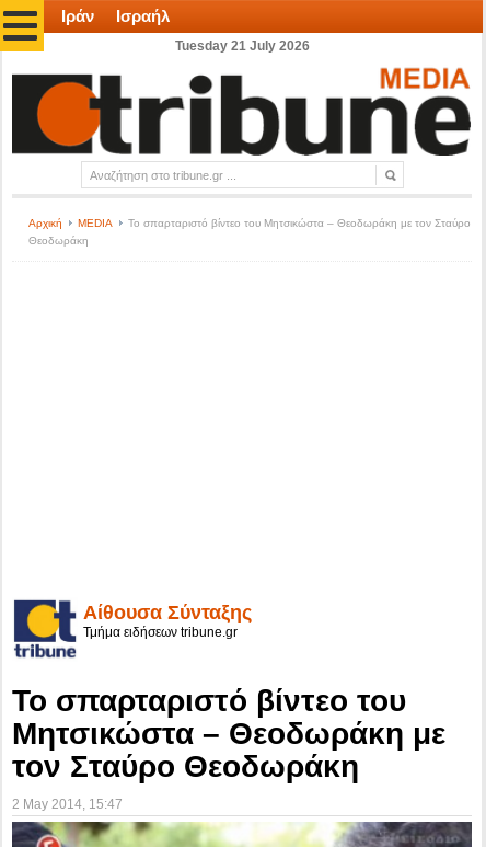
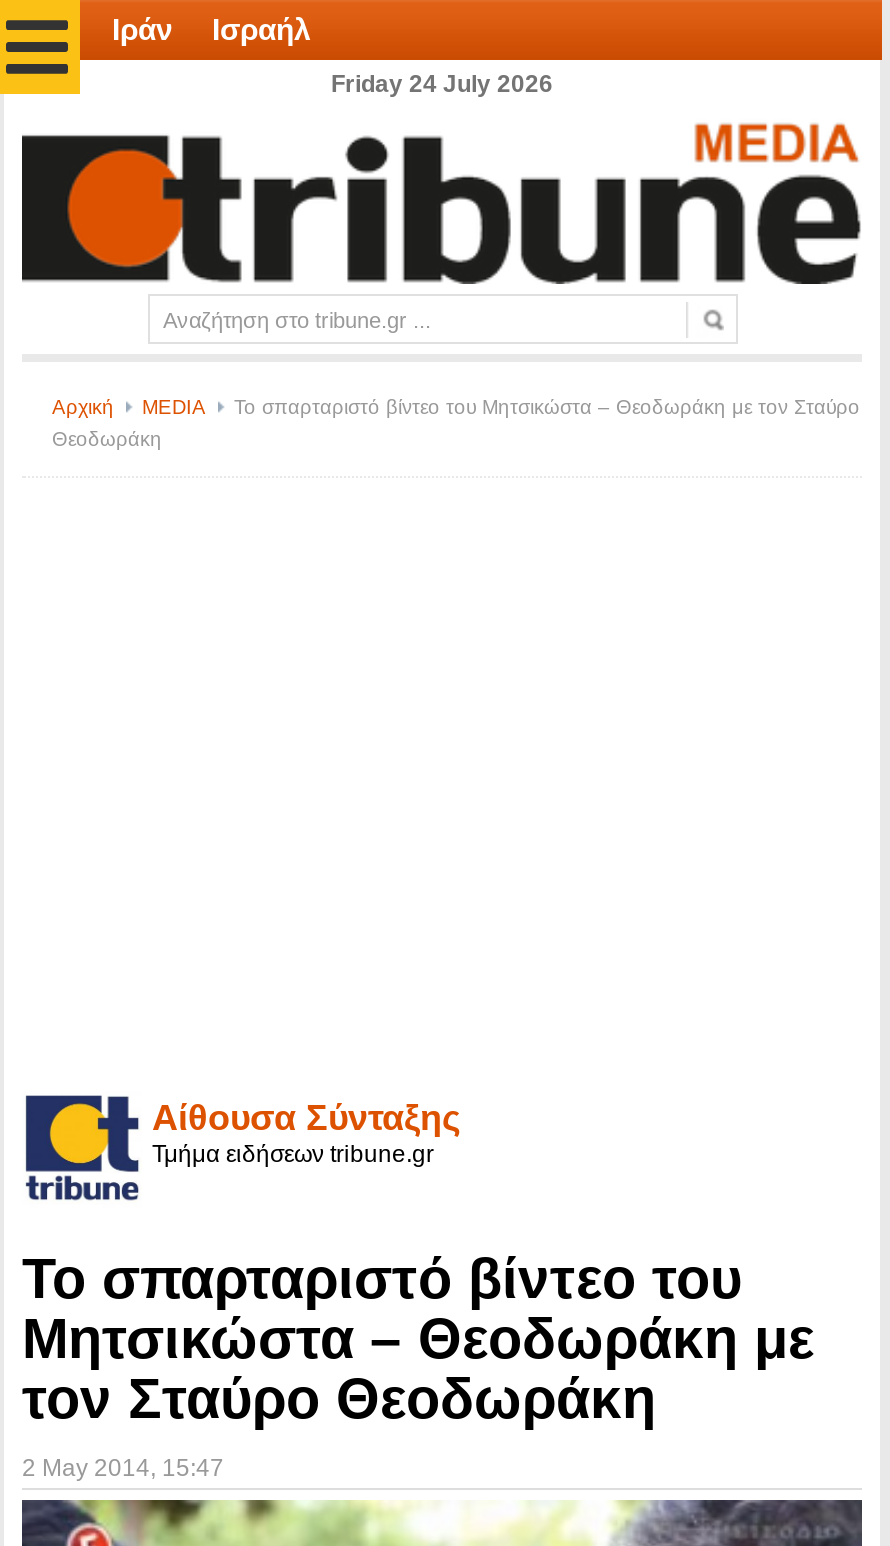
- Tuesday 21 July 2026
+ Friday 24 July 2026
